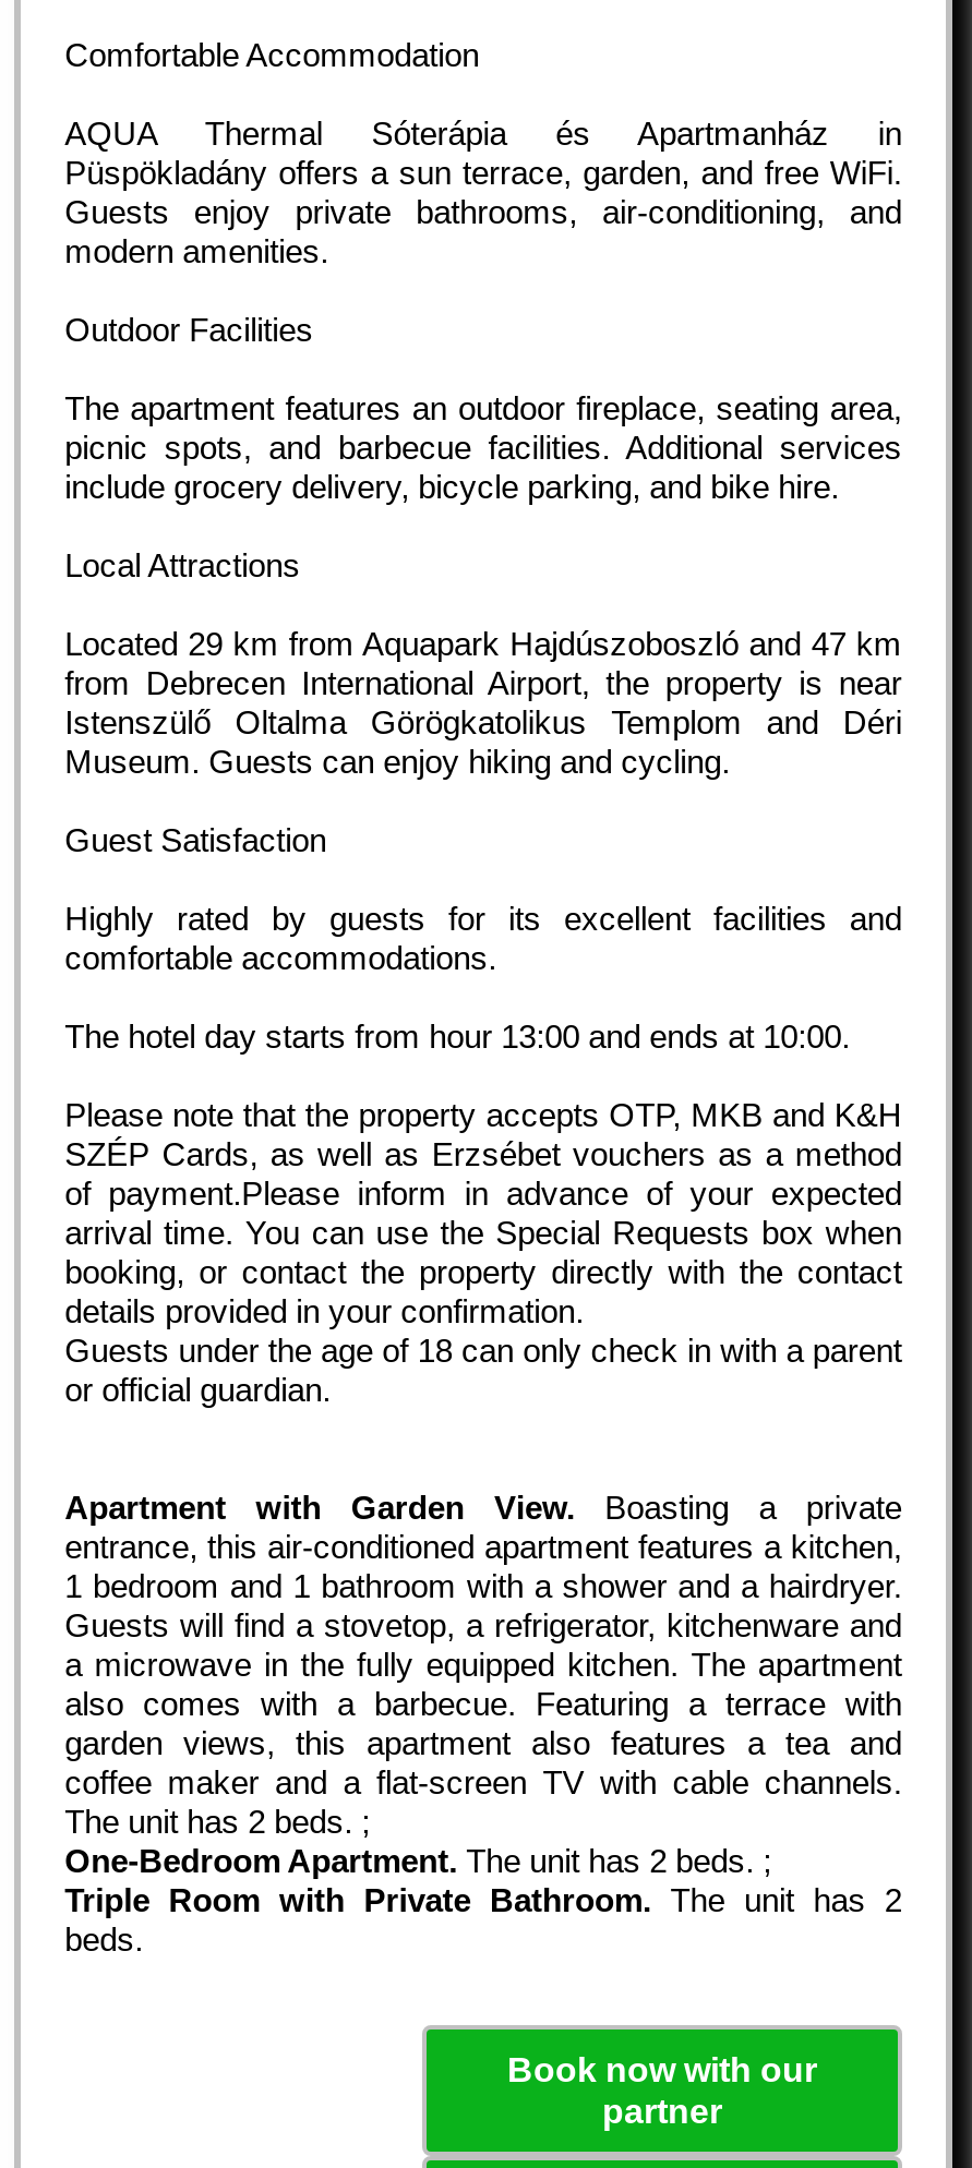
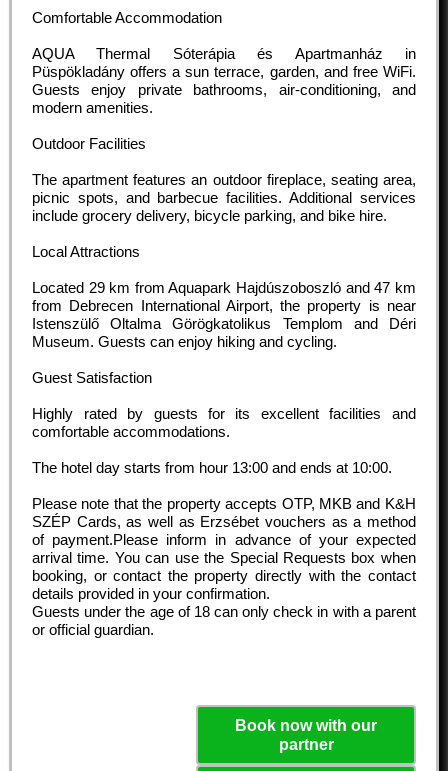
- Apartment with Garden View. Boasting a private
- entrance, this air-conditioned apartment features a kitchen,
- 1 bedroom and 1 bathroom with a shower and a hairdryer.
- Guests will find a stovetop, a refrigerator, kitchenware and
- a microwave in the fully equipped kitchen. The apartment
- also comes with a barbecue. Featuring a terrace with
- garden views, this apartment also features a tea and
- coffee maker and a flat-screen TV with cable channels.
- The unit has 2 beds. ;
- One-Bedroom Apartment. The unit has 2 beds. ;
- Triple Room with Private Bathroom. The unit has 2
- beds.
